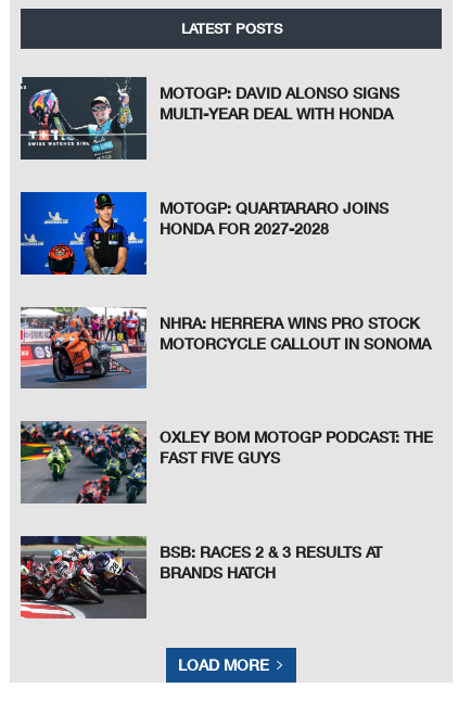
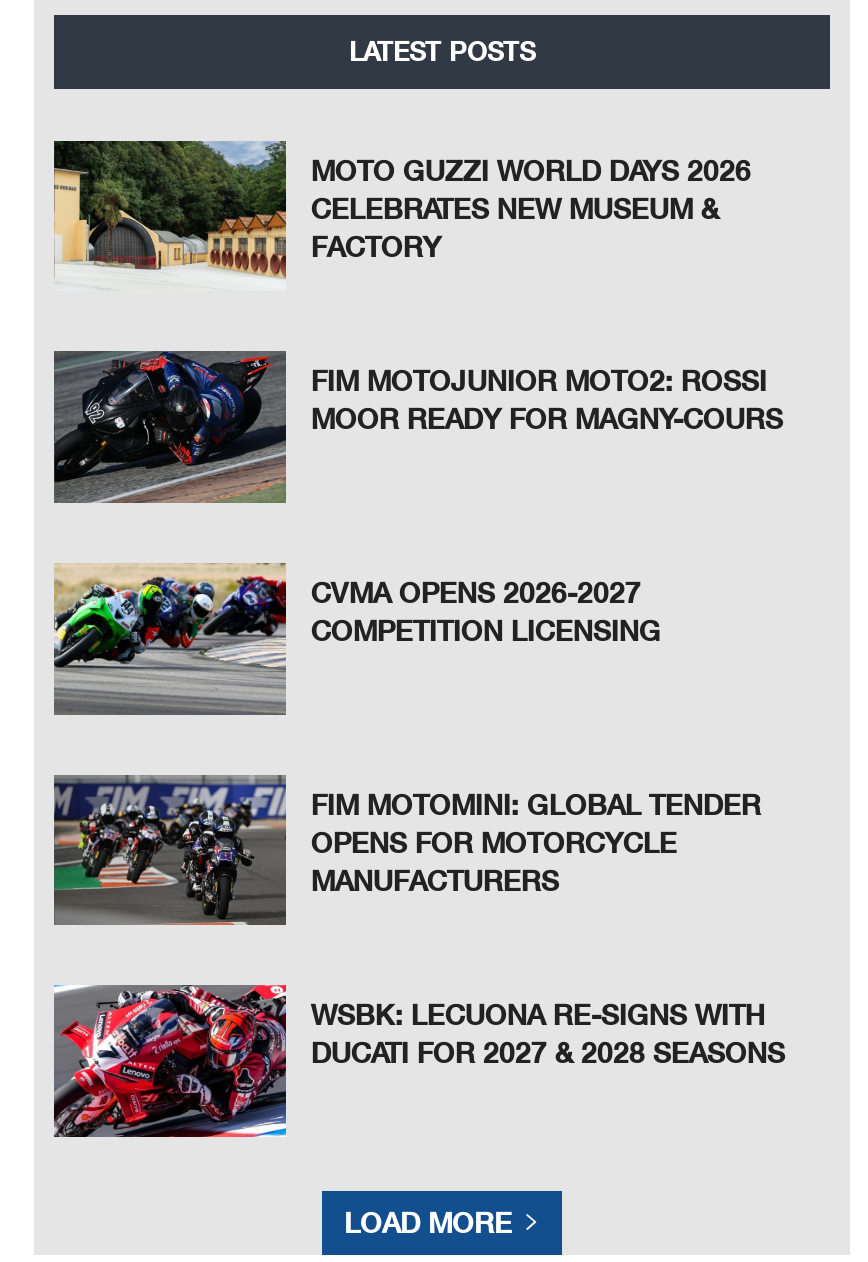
- [image]
- MOTOGP: DAVID ALONSO SIGNS
- MULTI-YEAR DEAL WITH HONDA
+ [image]
+ MOTO GUZZI WORLD DAYS 2026
+ CELEBRATES NEW MUSEUM &
+ FACTORY

- [image]
- MOTOGP: QUARTARARO JOINS
- HONDA FOR 2027-2028
+ [image]
+ FIM MOTOJUNIOR MOTO2: ROSSI
+ MOOR READY FOR MAGNY-COURS

- [image]
- NHRA: HERRERA WINS PRO STOCK
- MOTORCYCLE CALLOUT IN SONOMA
+ [image]
+ CVMA OPENS 2026-2027
+ COMPETITION LICENSING

- [image]
- OXLEY BOM MOTOGP PODCAST: THE
- FAST FIVE GUYS
+ [image]
+ FIM MOTOMINI: GLOBAL TENDER
+ OPENS FOR MOTORCYCLE
+ MANUFACTURERS

- [image]
- BSB: RACES 2 & 3 RESULTS AT
- BRANDS HATCH
+ [image]
+ WSBK: LECUONA RE-SIGNS WITH
+ DUCATI FOR 2027 & 2028 SEASONS
